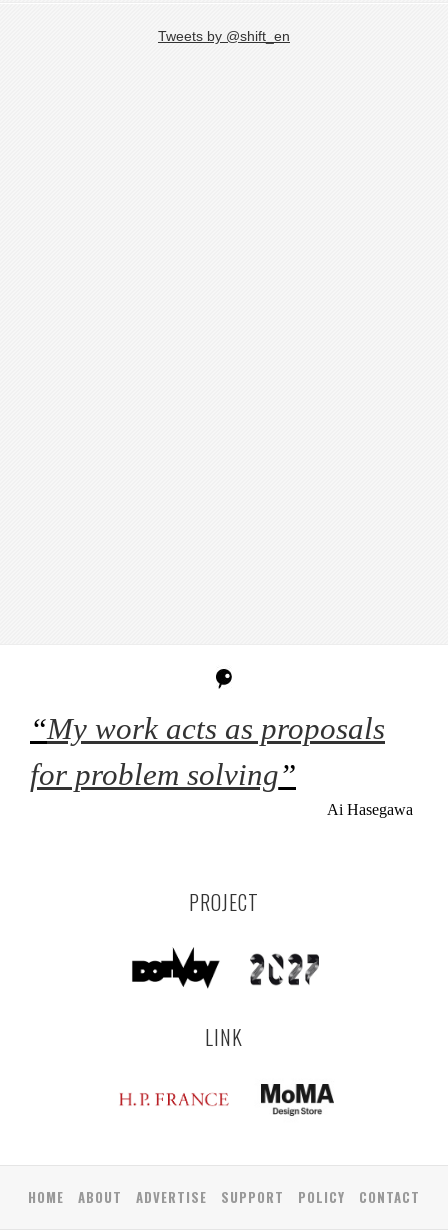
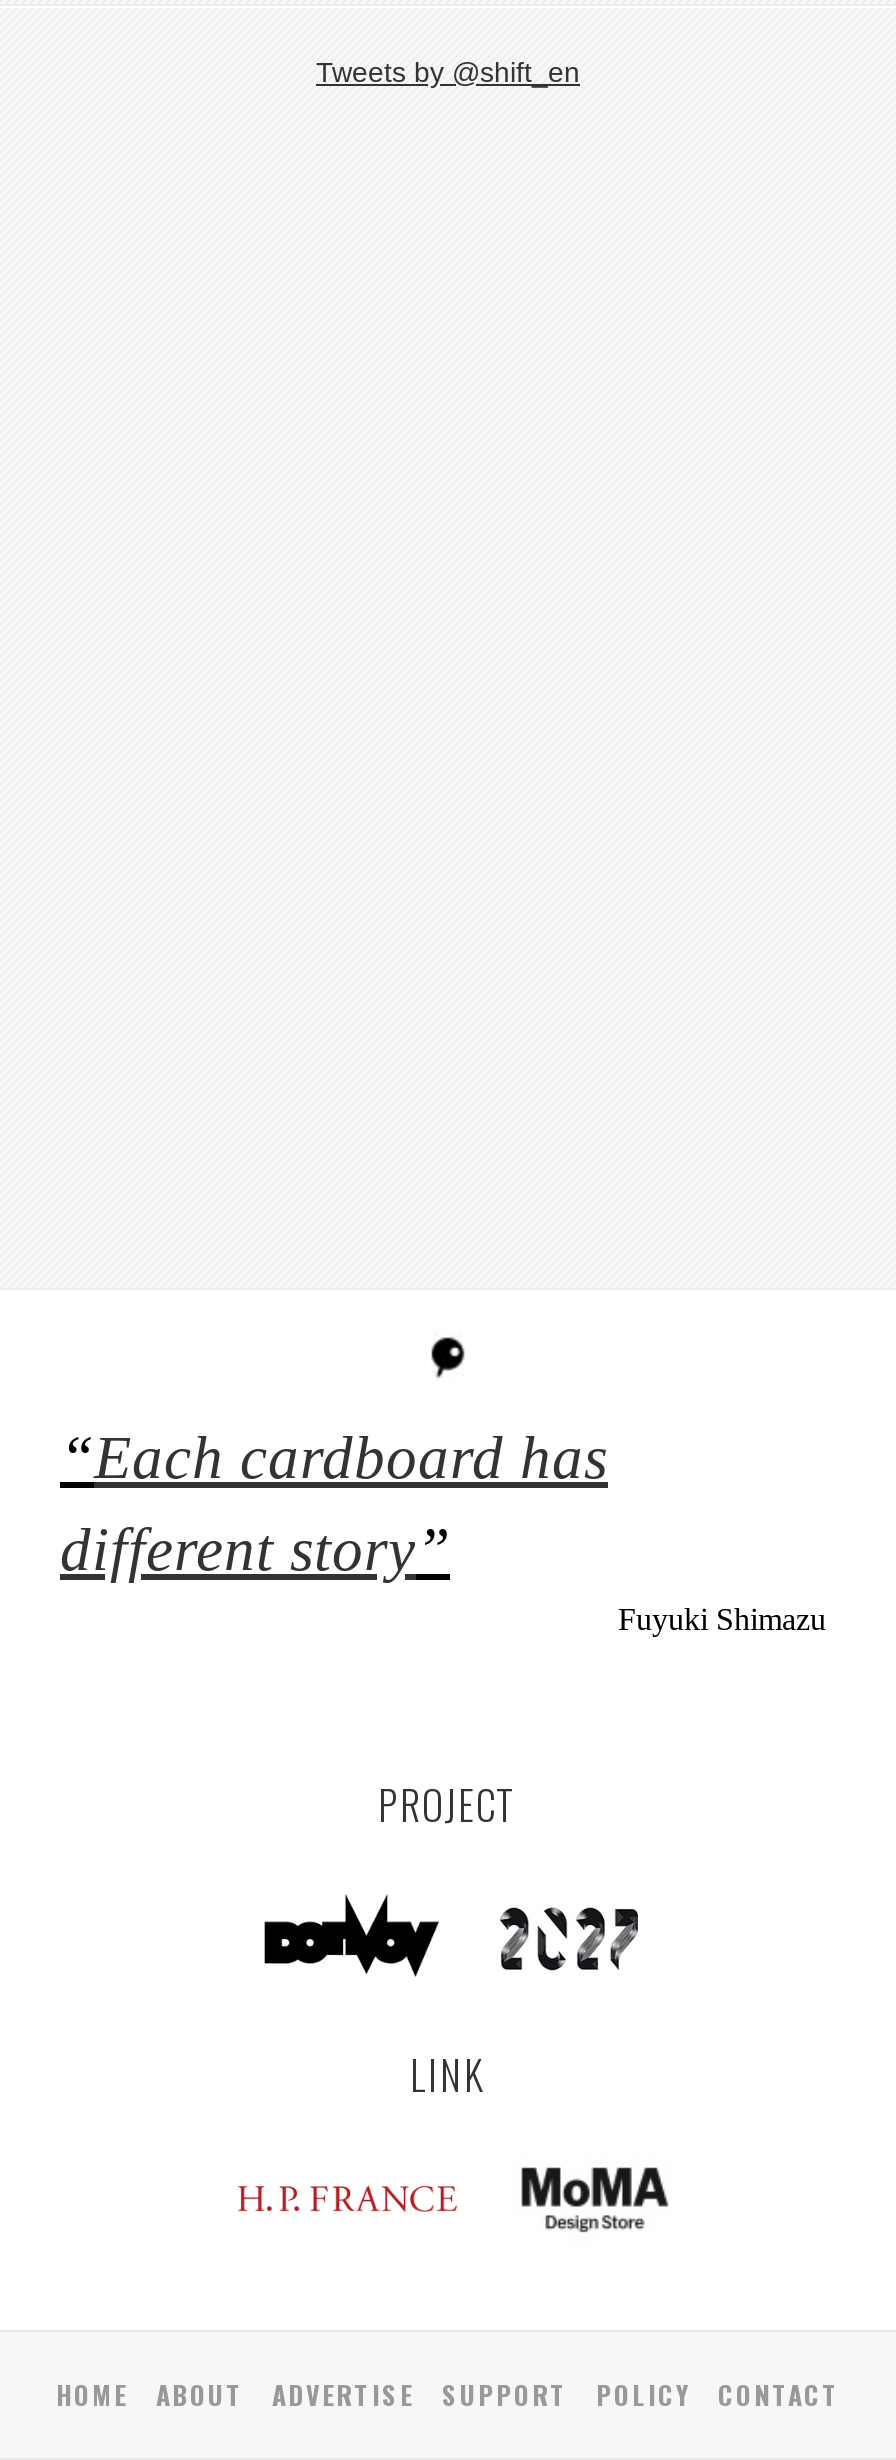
- “My work acts as proposals
- for problem solving”
- Ai Hasegawa
+ “Each cardboard has
+ different story”
+ Fuyuki Shimazu
